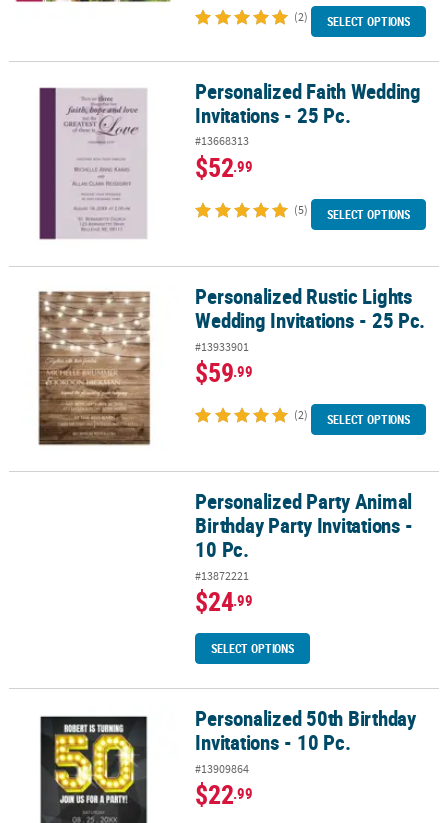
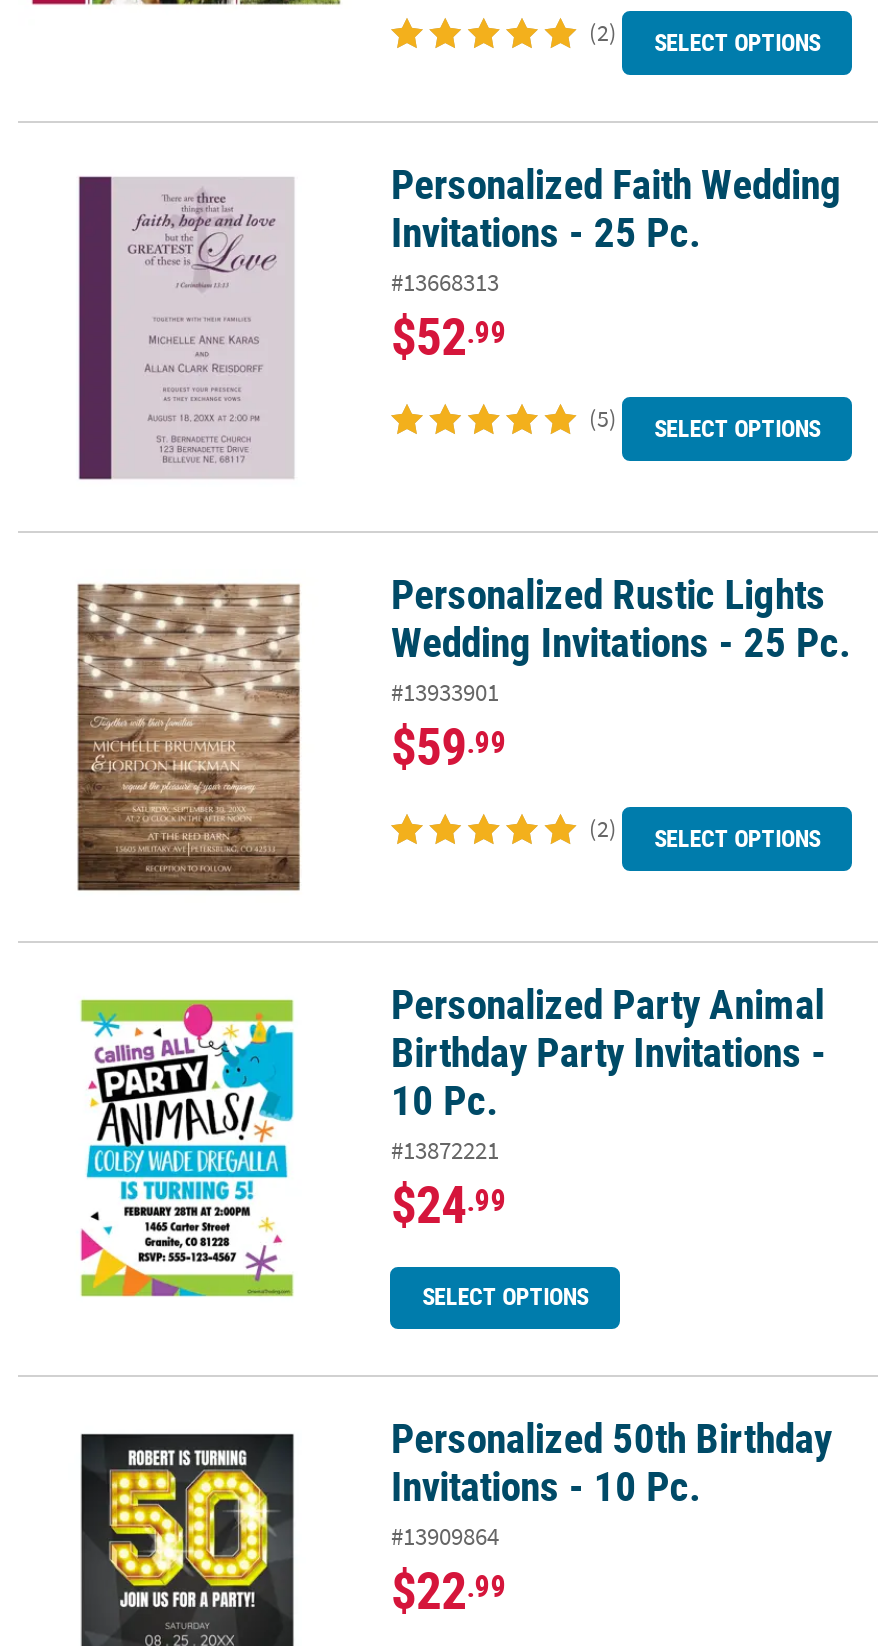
+ [image]
